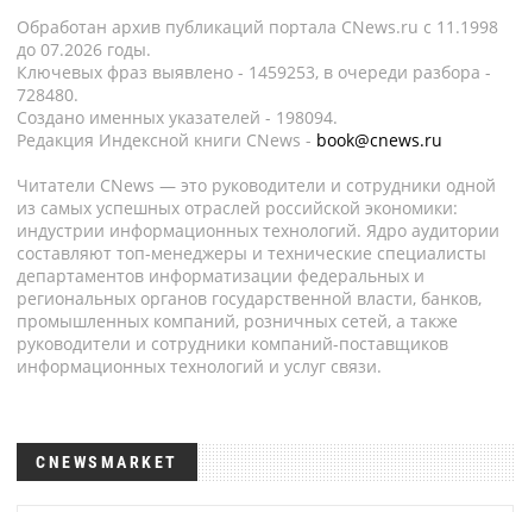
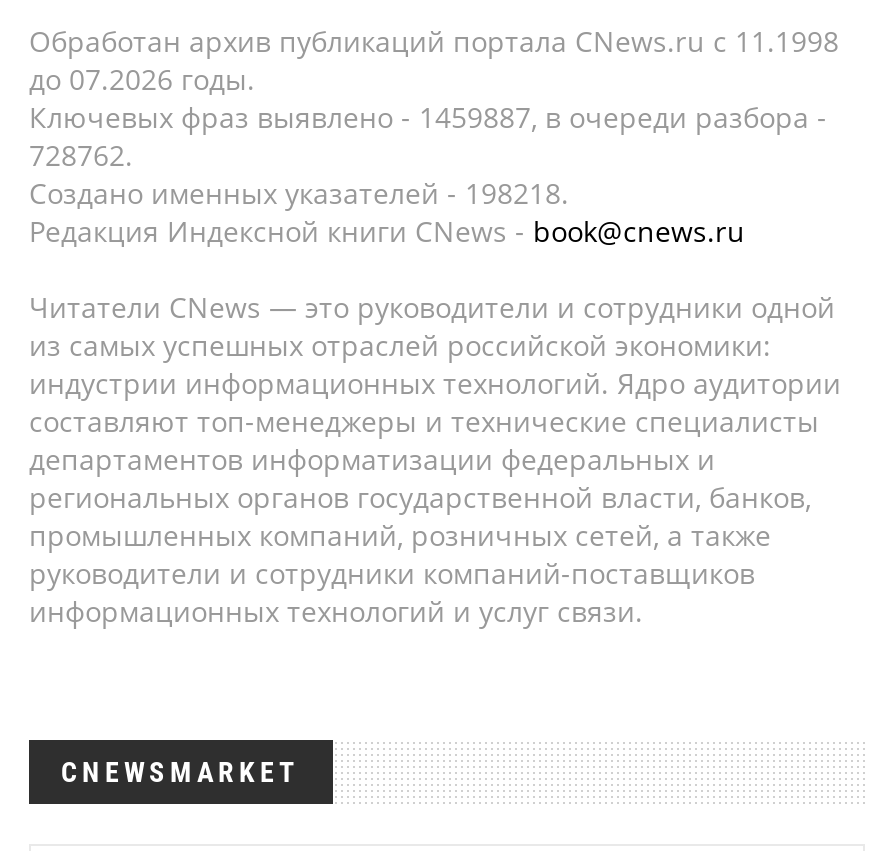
- Ключевых фраз выявлено - 1459253, в очереди разбора -
+ Ключевых фраз выявлено - 1459887, в очереди разбора -

- 728480.
+ 728762.

- Создано именных указателей - 198094.
+ Создано именных указателей - 198218.
